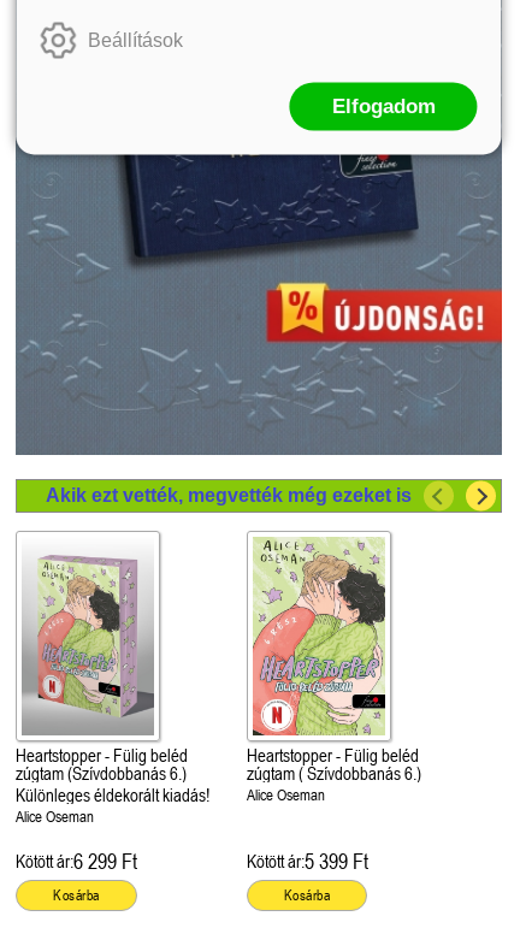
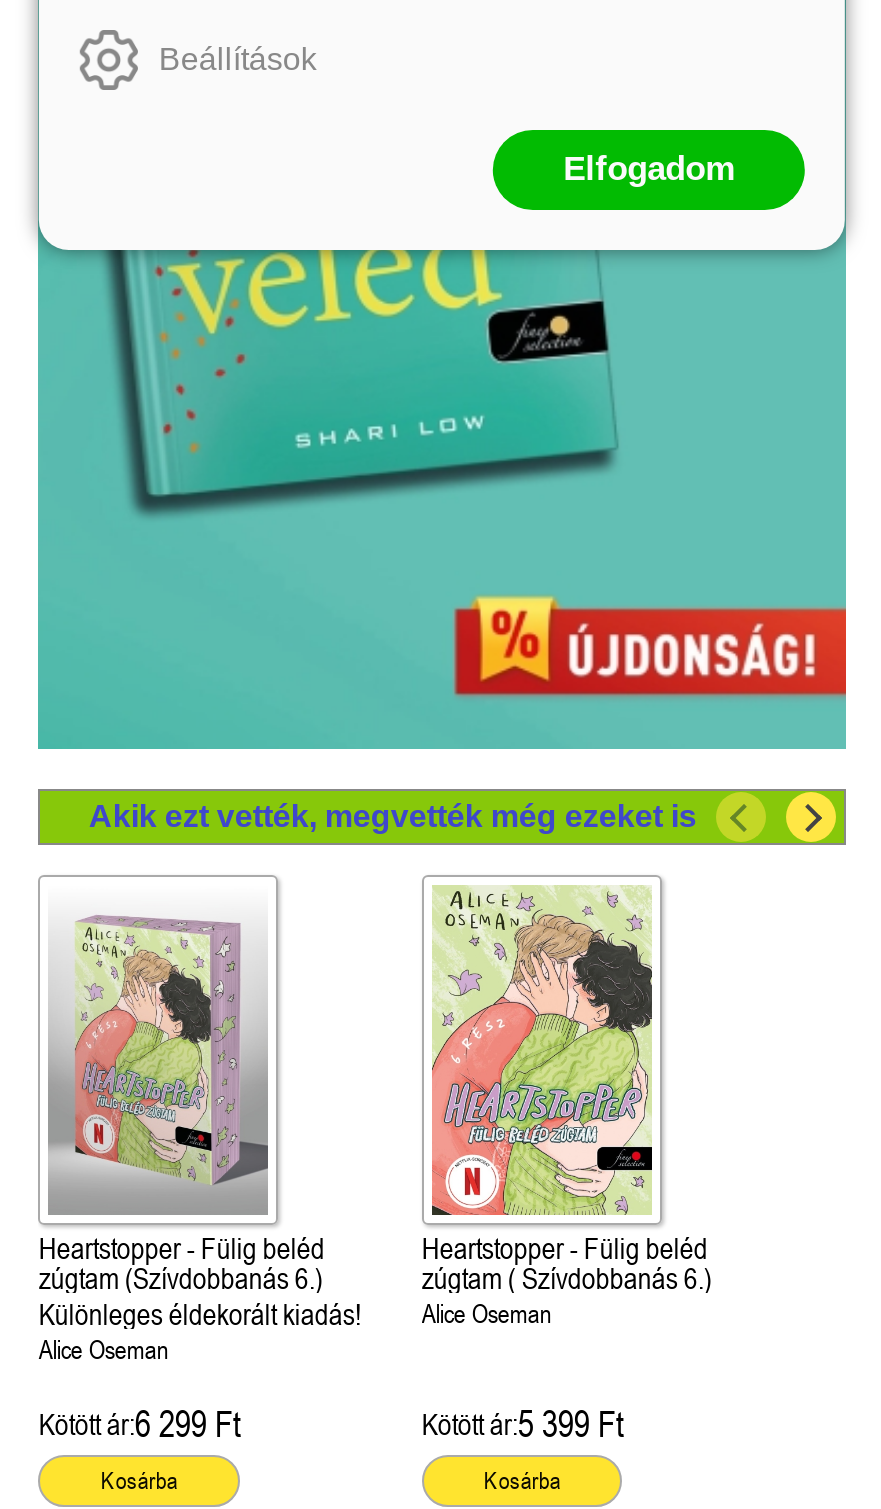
- [image]
+ [image]
